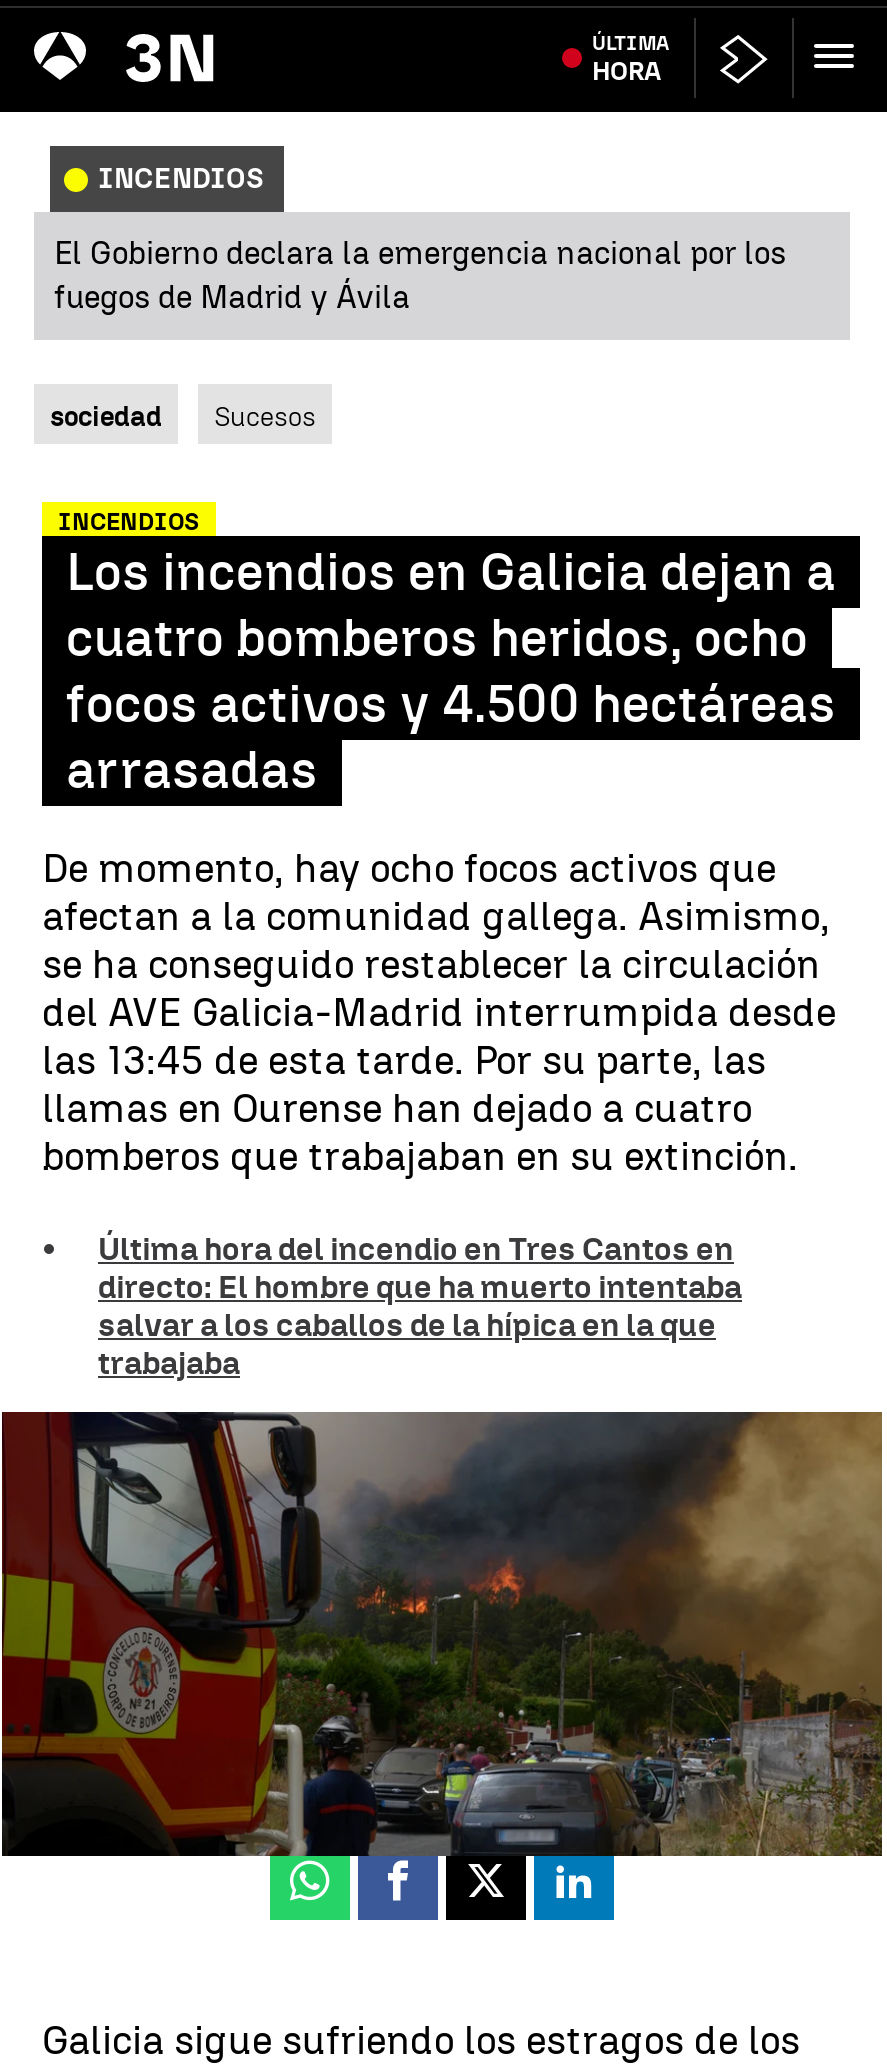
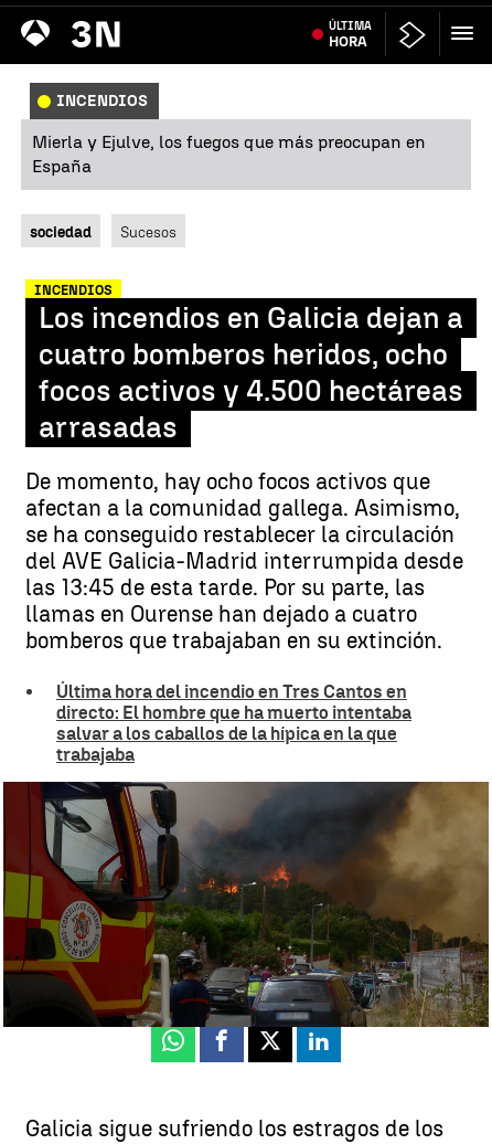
- El Gobierno declara la emergencia nacional por los
- fuegos de Madrid y Ávila
+ Mierla y Ejulve, los fuegos que más preocupan en
+ España
